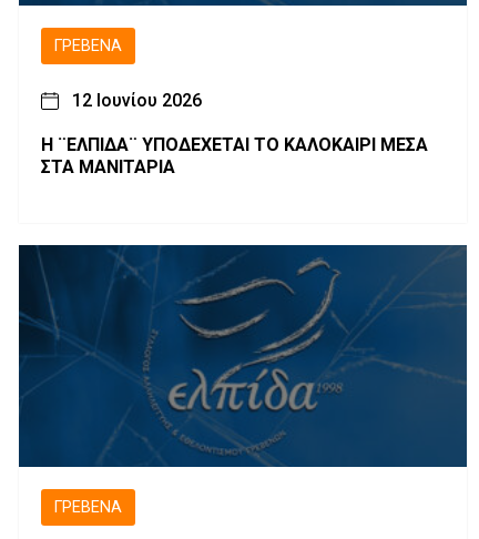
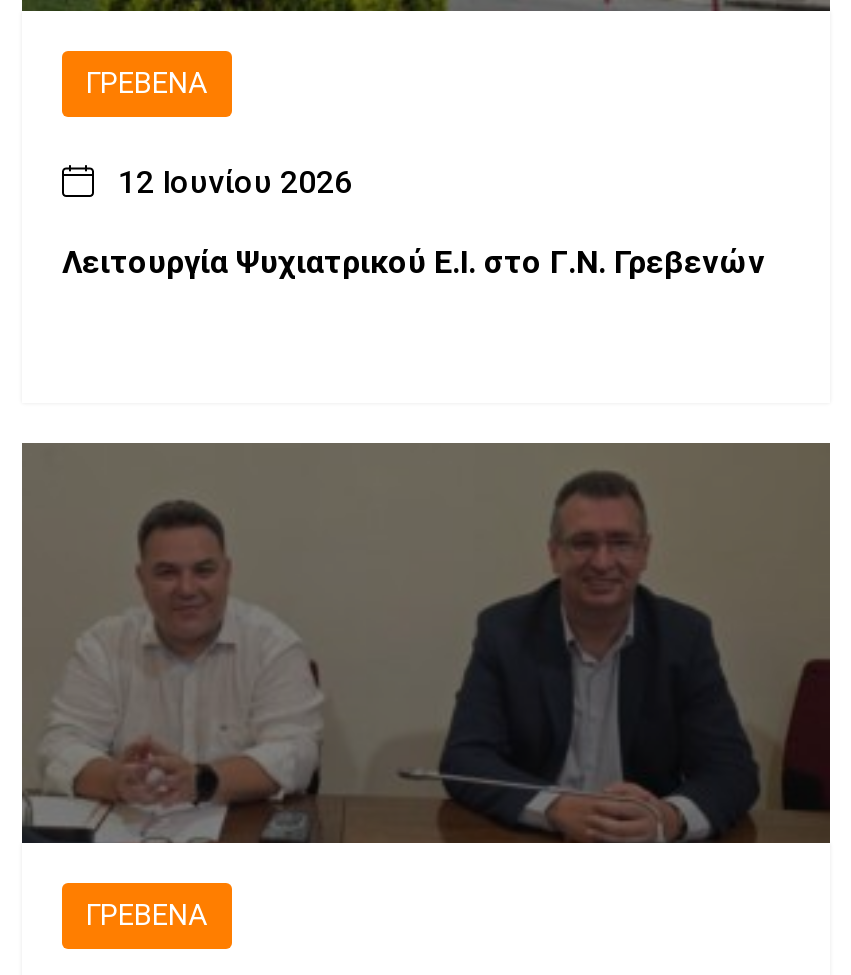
- Η ¨ΕΛΠΙΔΑ¨ ΥΠΟΔΕΧΕΤΑΙ ΤΟ ΚΑΛΟΚΑΙΡΙ ΜΕΣΑ
- ΣΤΑ ΜΑΝΙΤΑΡΙΑ
+ Λειτουργία Ψυχιατρικού Ε.Ι. στο Γ.Ν. Γρεβενών

- [image]
+ [image]
